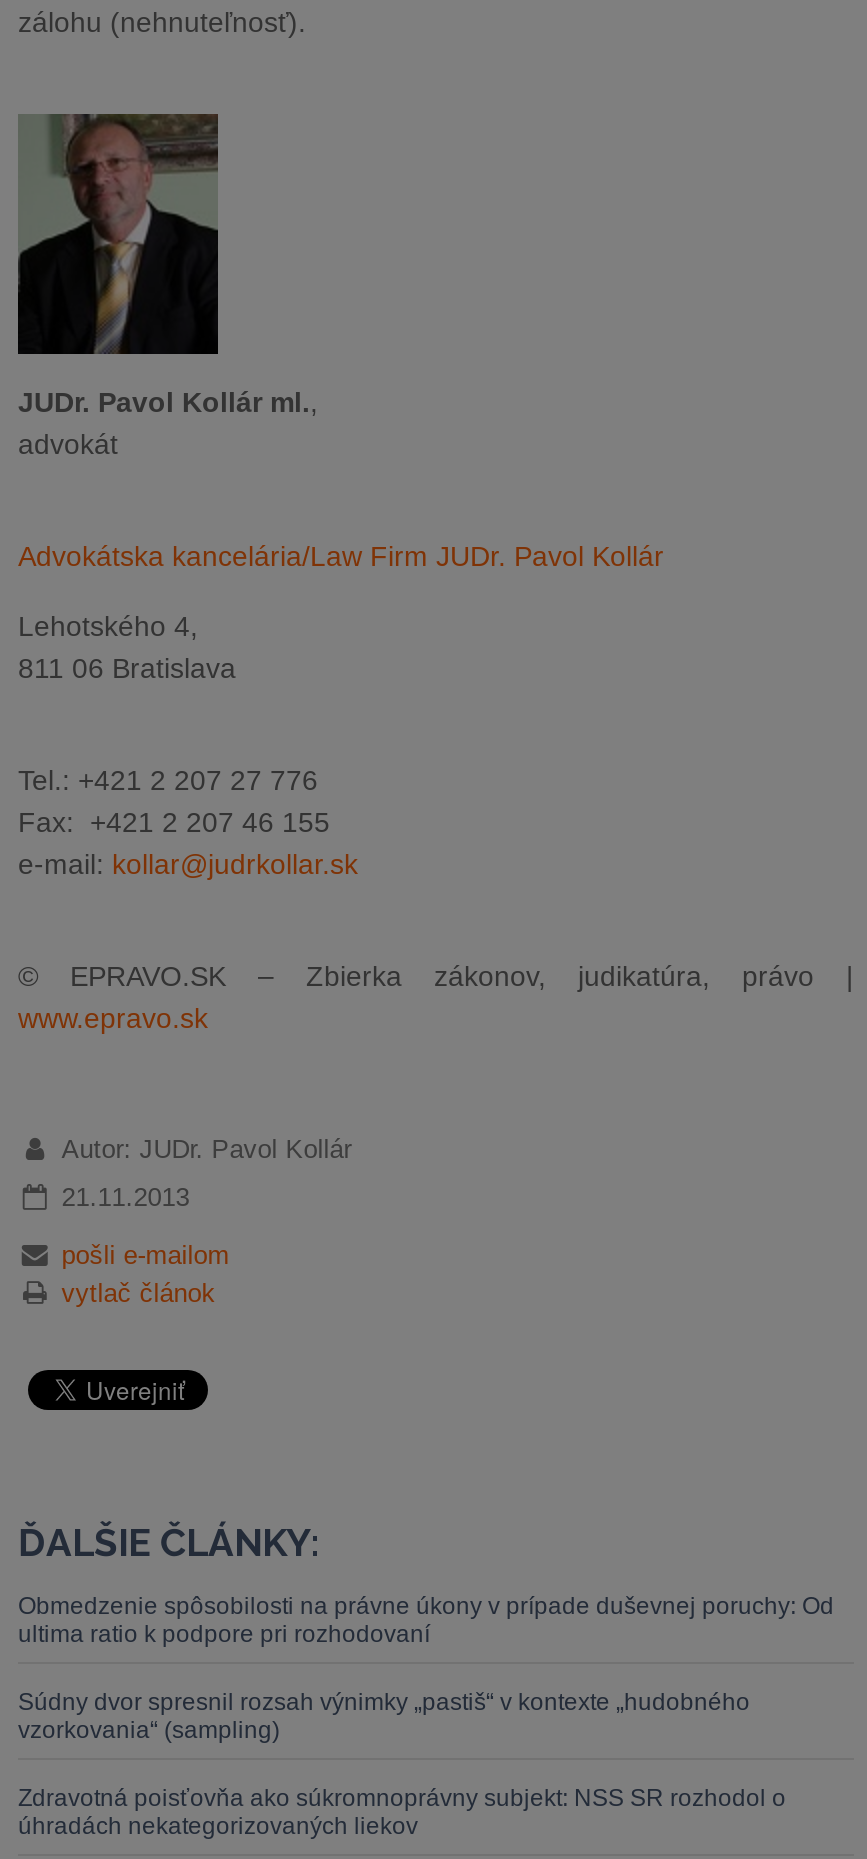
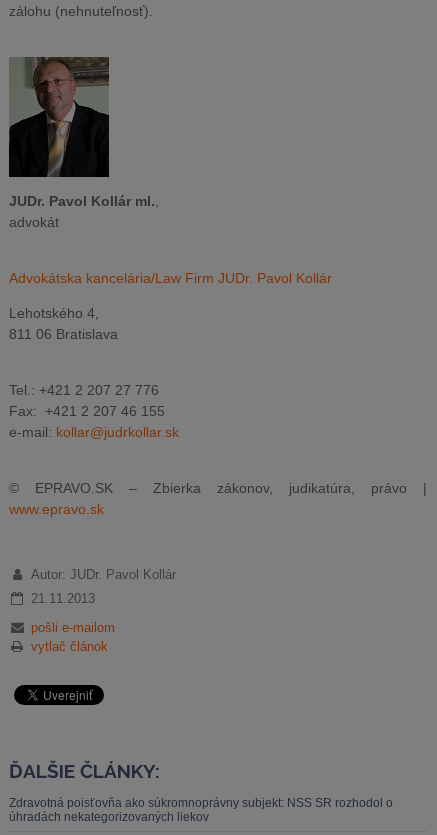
- Obmedzenie spôsobilosti na právne úkony v prípade duševnej poruchy: Od
- ultima ratio k podpore pri rozhodovaní
- Súdny dvor spresnil rozsah výnimky „pastiš“ v kontexte „hudobného
- vzorkovania“ (sampling)
